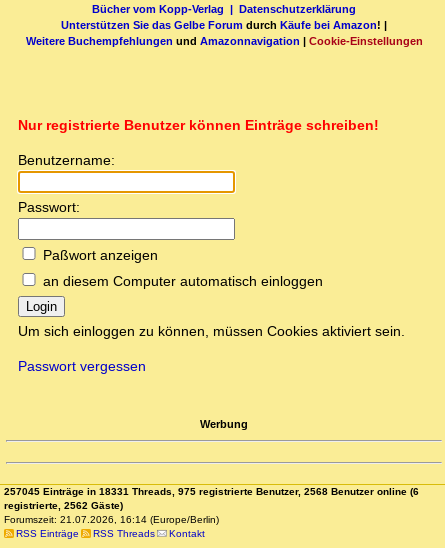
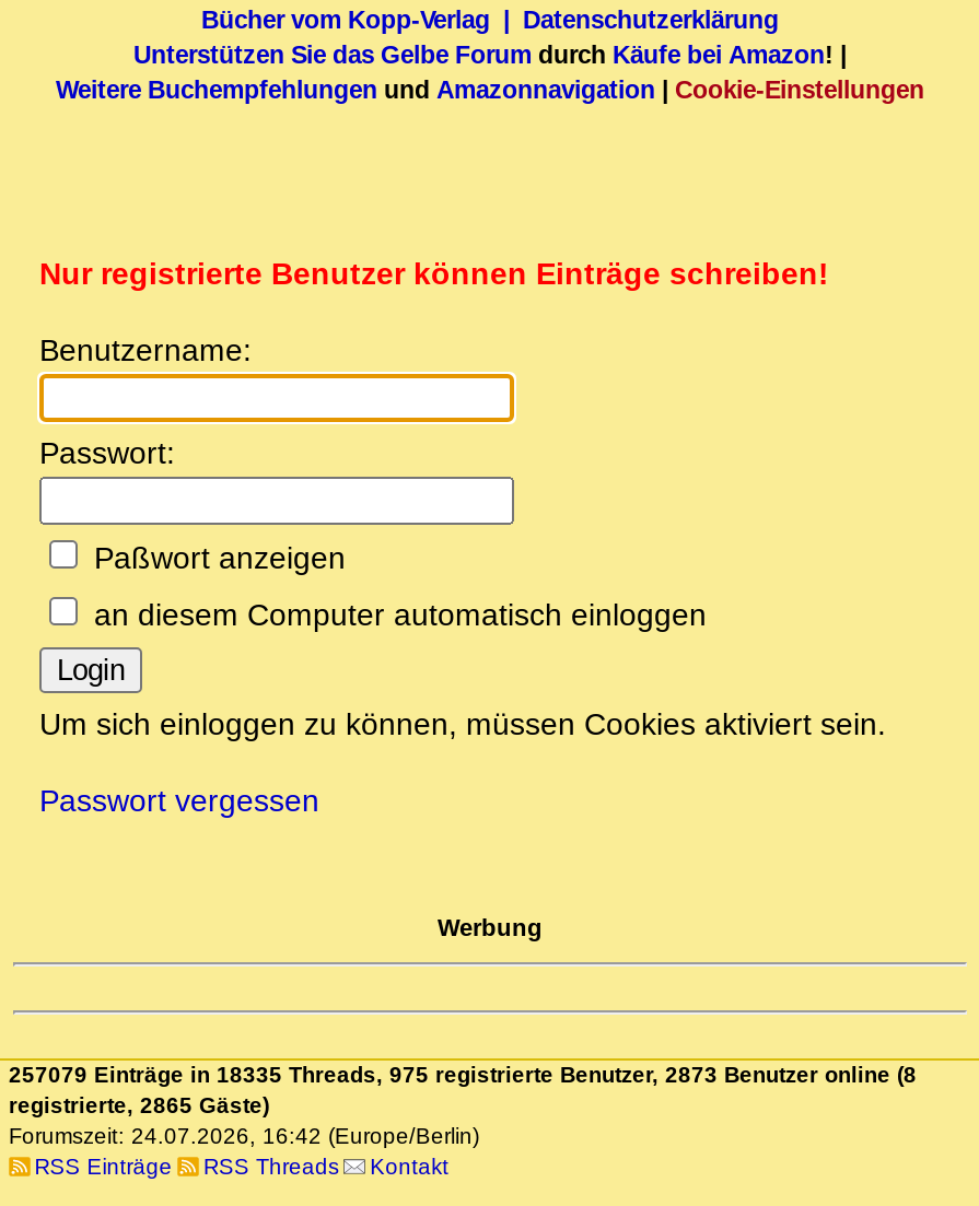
- 257045 Einträge in 18331 Threads, 975 registrierte Benutzer, 2568 Benutzer online (6
+ 257079 Einträge in 18335 Threads, 975 registrierte Benutzer, 2873 Benutzer online (8

- registrierte, 2562 Gäste)
+ registrierte, 2865 Gäste)

- Forumszeit: 21.07.2026, 16:14 (Europe/Berlin)
+ Forumszeit: 24.07.2026, 16:42 (Europe/Berlin)
